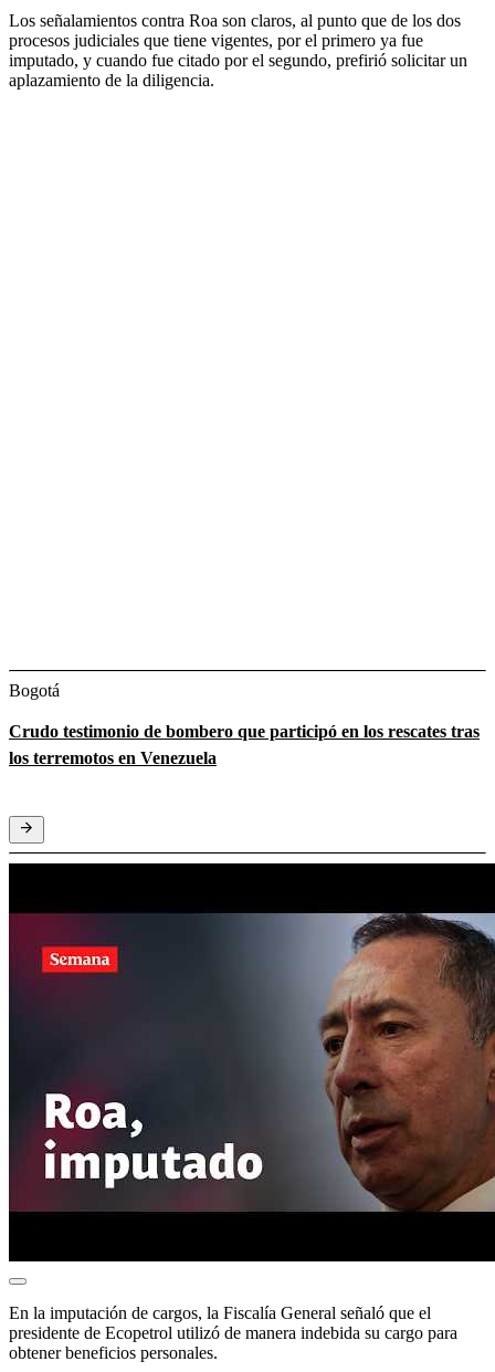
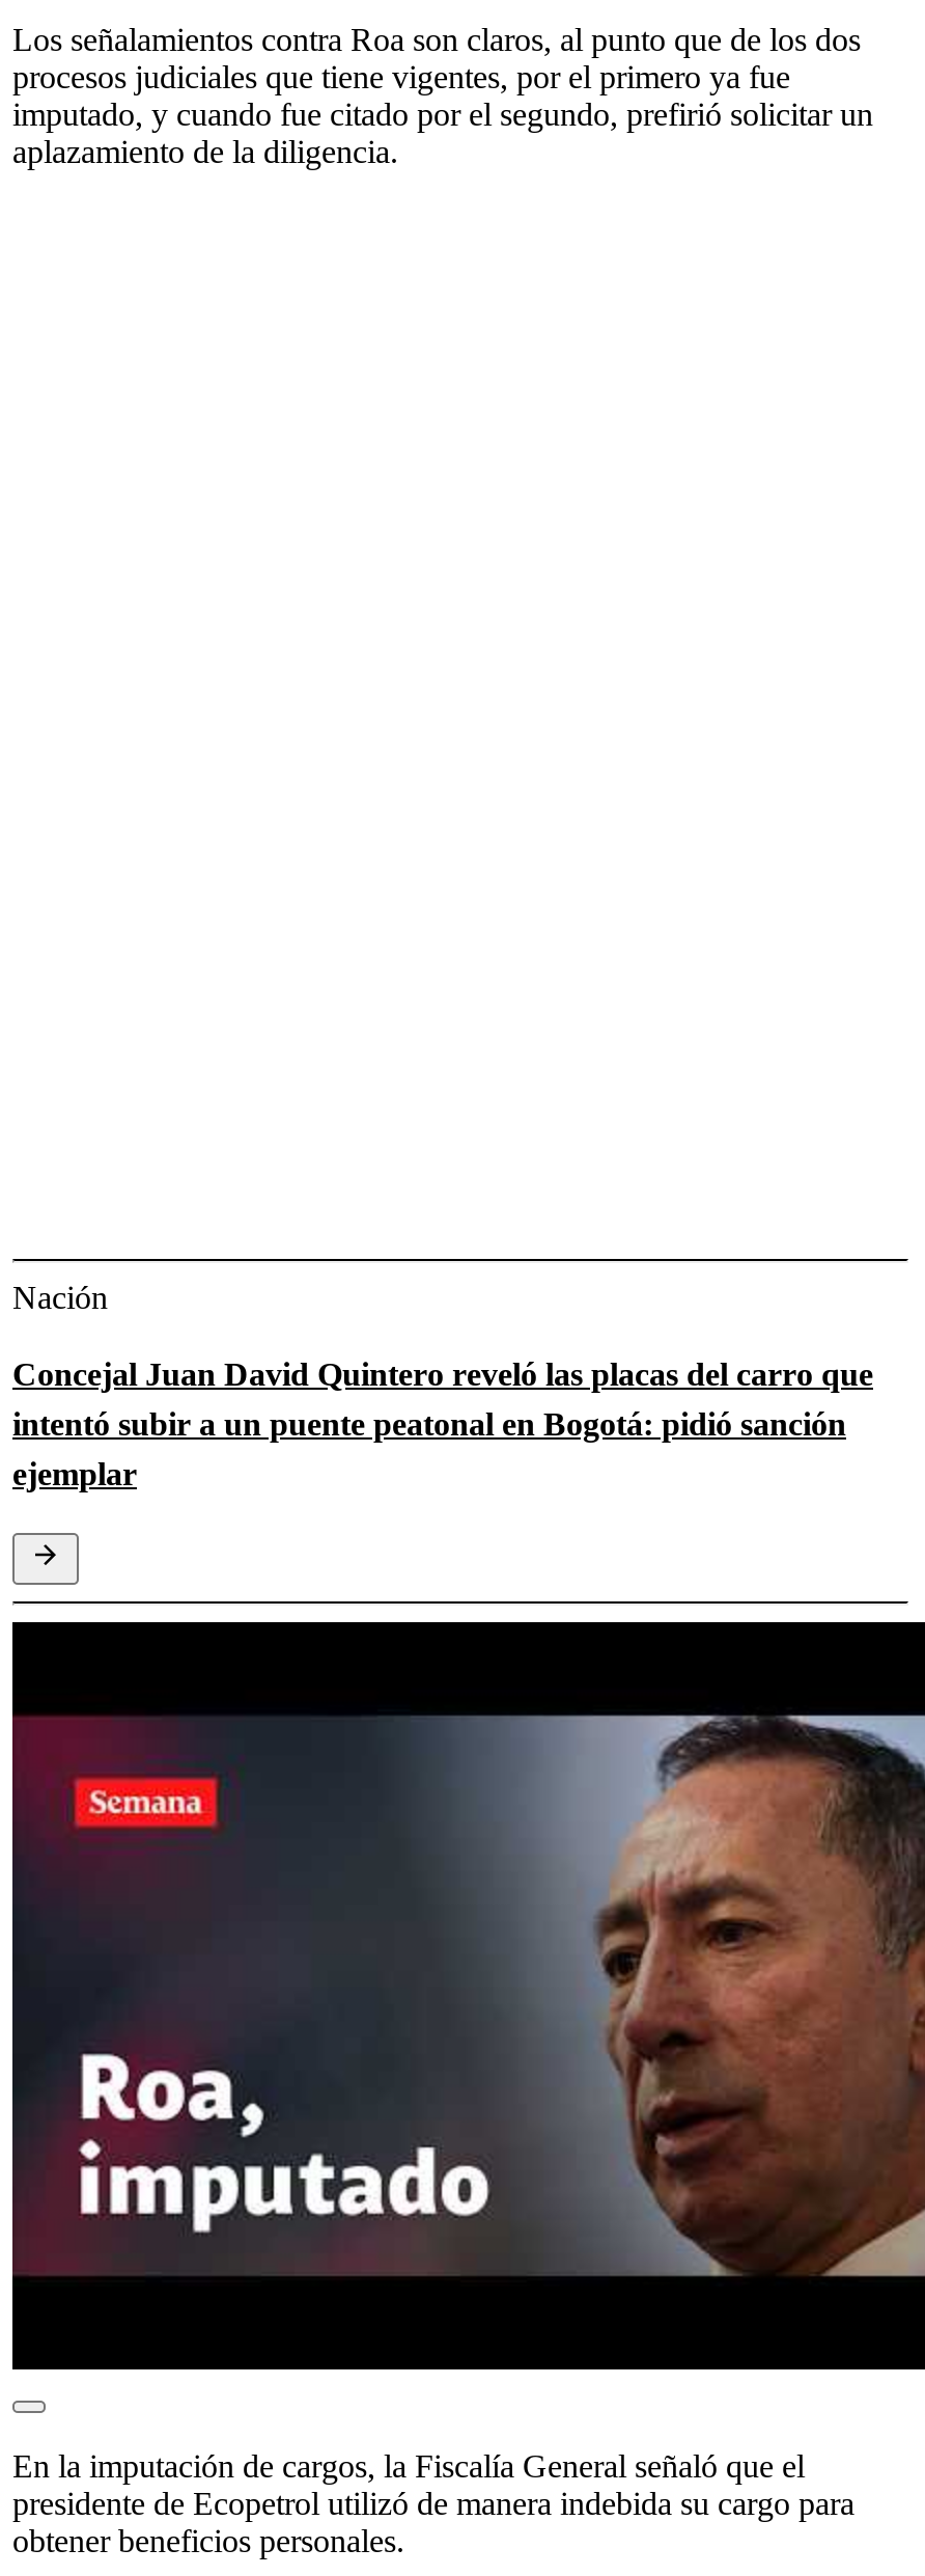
- Bogotá
+ Nación

- Crudo testimonio de bombero que participó en los rescates tras
- los terremotos en Venezuela
+ Concejal Juan David Quintero reveló las placas del carro que
+ intentó subir a un puente peatonal en Bogotá: pidió sanción
+ ejemplar
